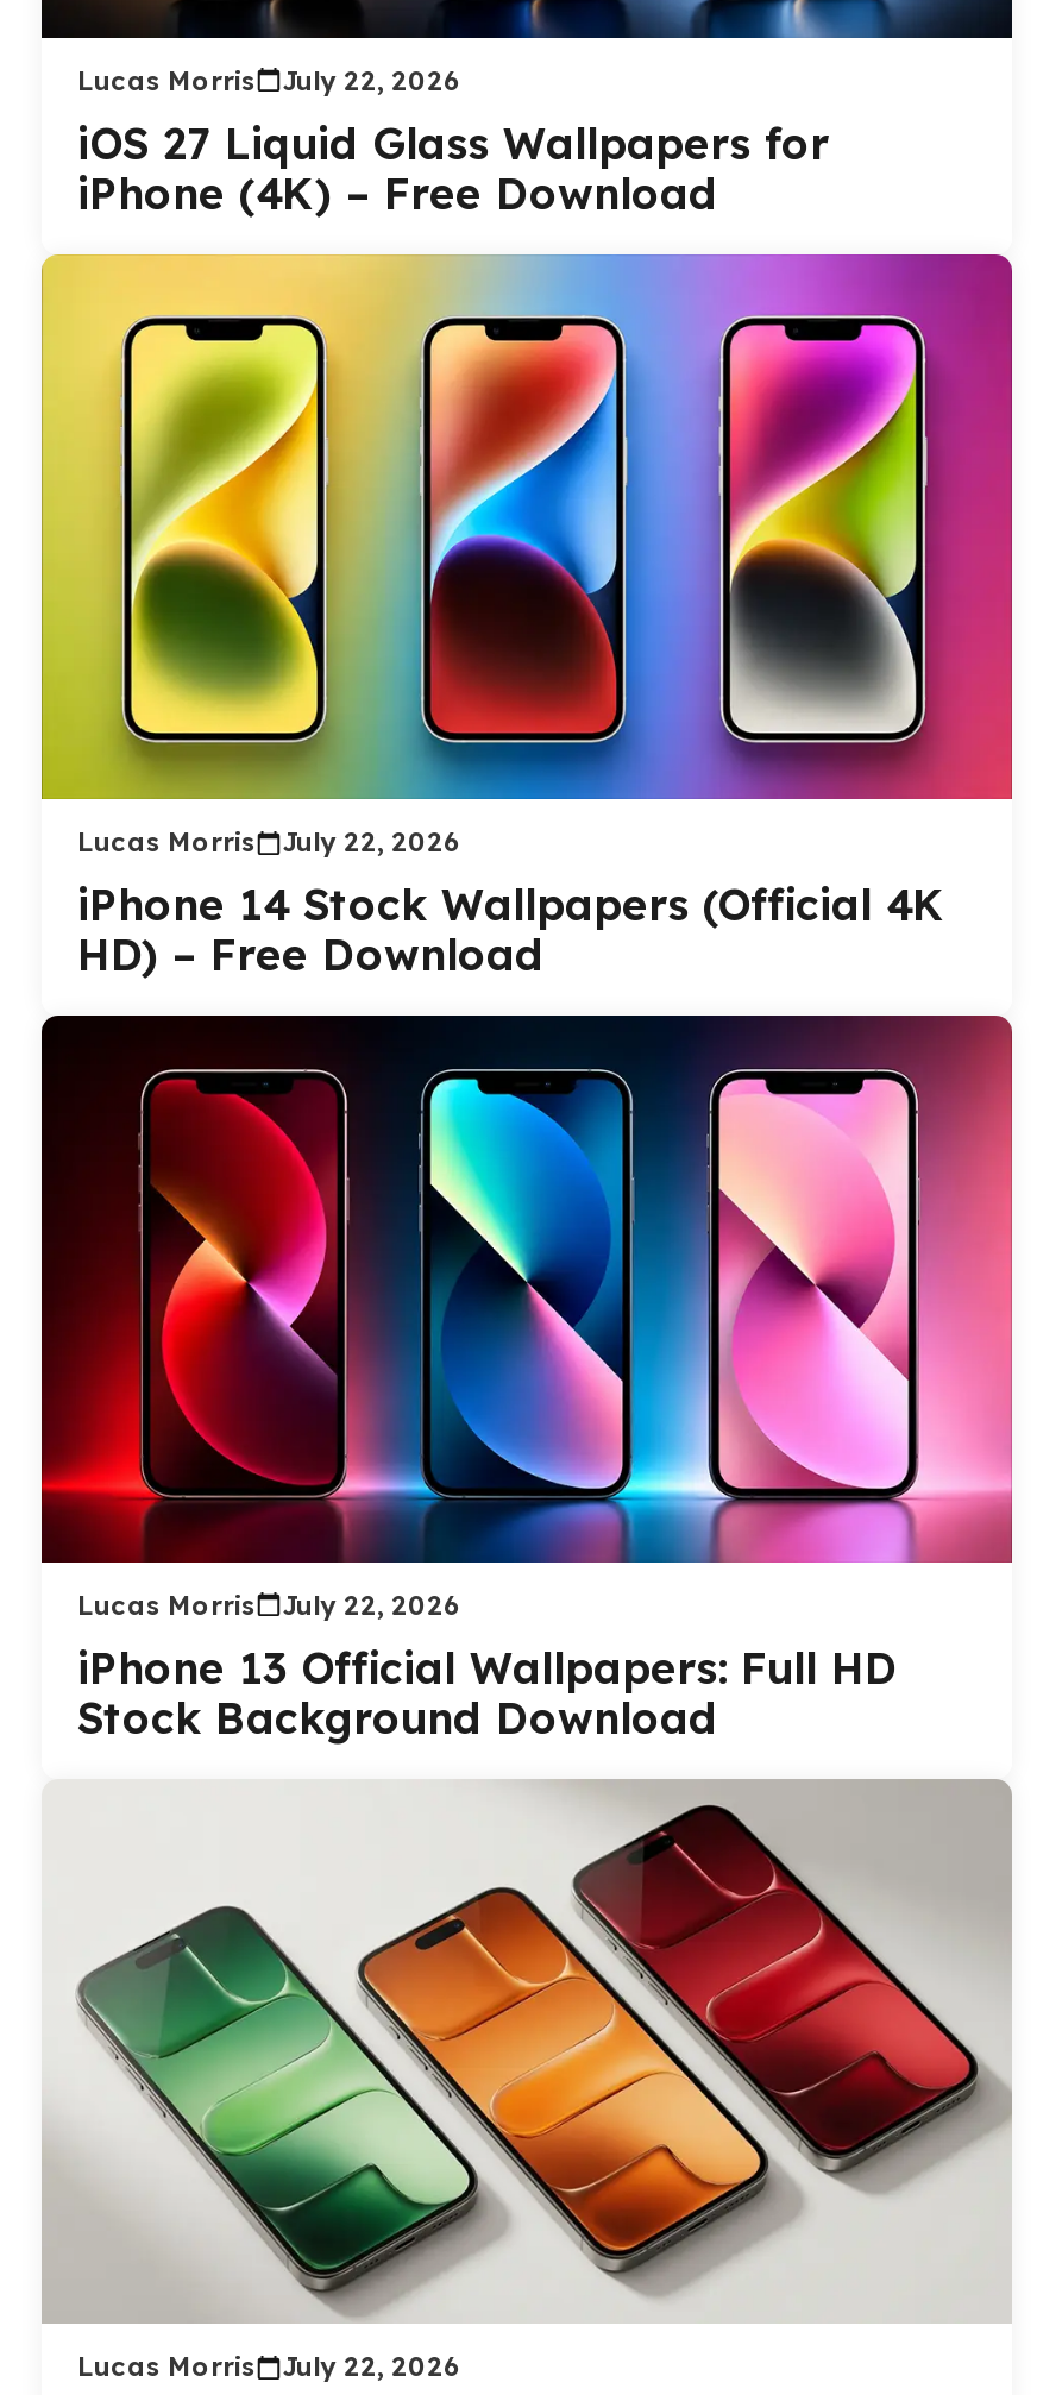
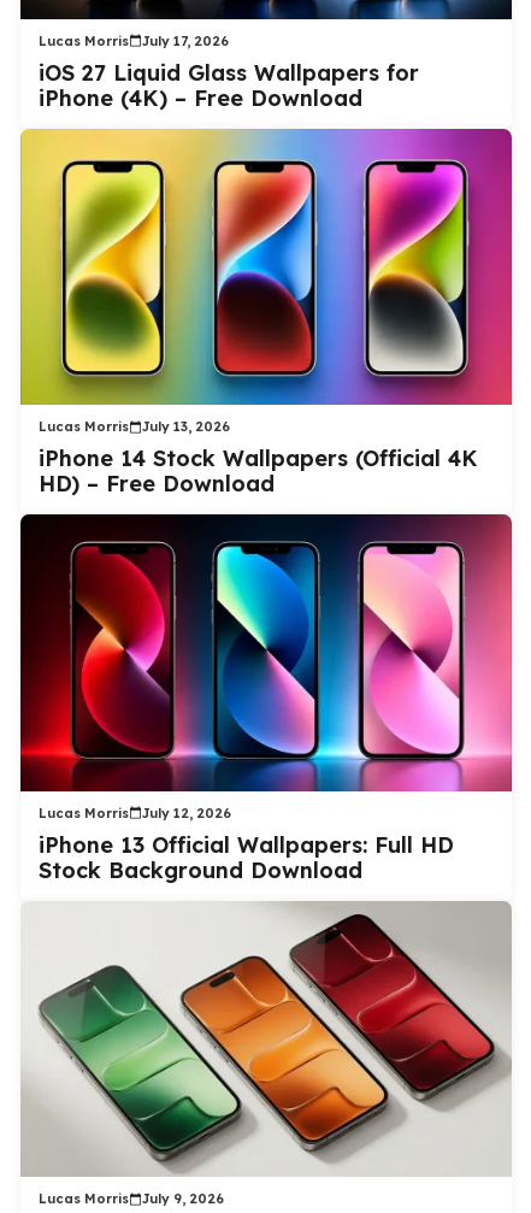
- Lucas Morris July 22, 2026
+ Lucas Morris July 17, 2026

- Lucas Morris July 22, 2026
+ Lucas Morris July 13, 2026

- Lucas Morris July 22, 2026
+ Lucas Morris July 12, 2026

- Lucas Morris July 22, 2026
+ Lucas Morris July 9, 2026
